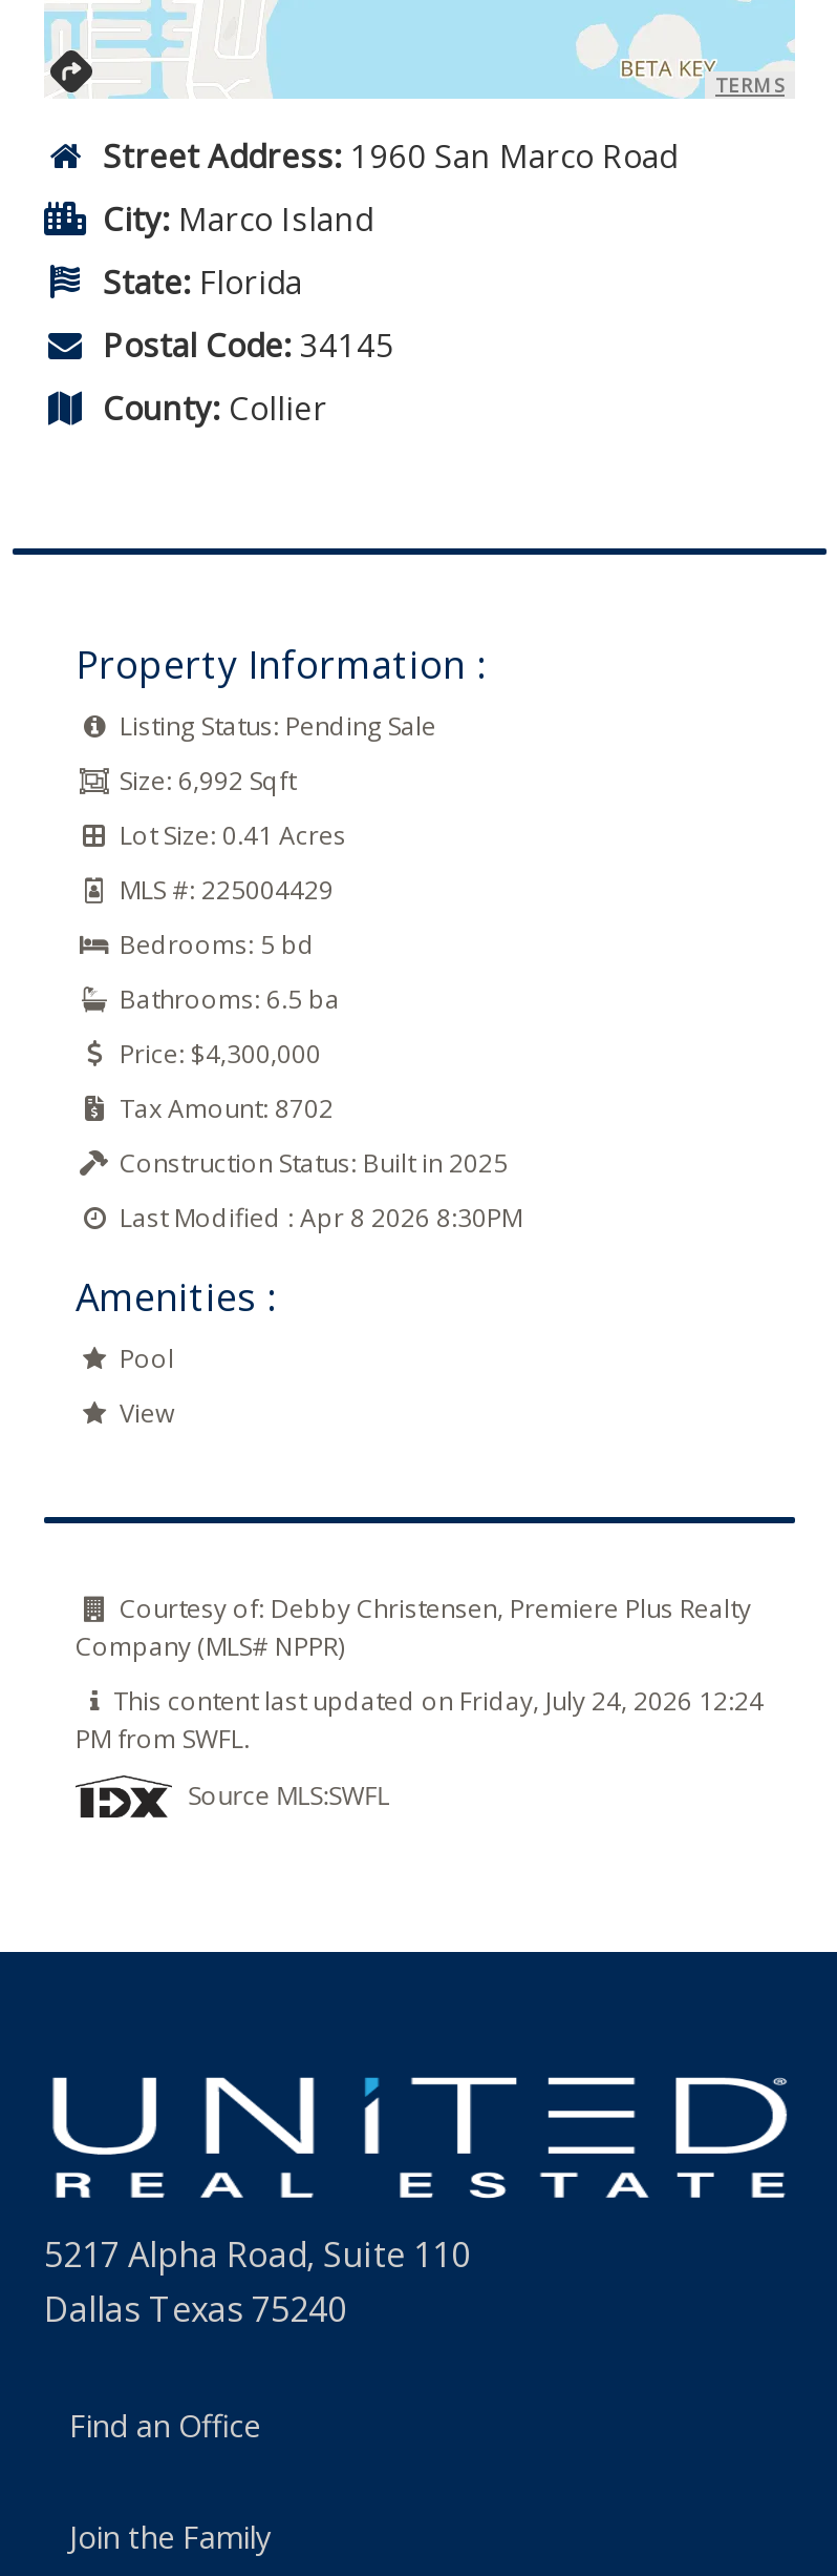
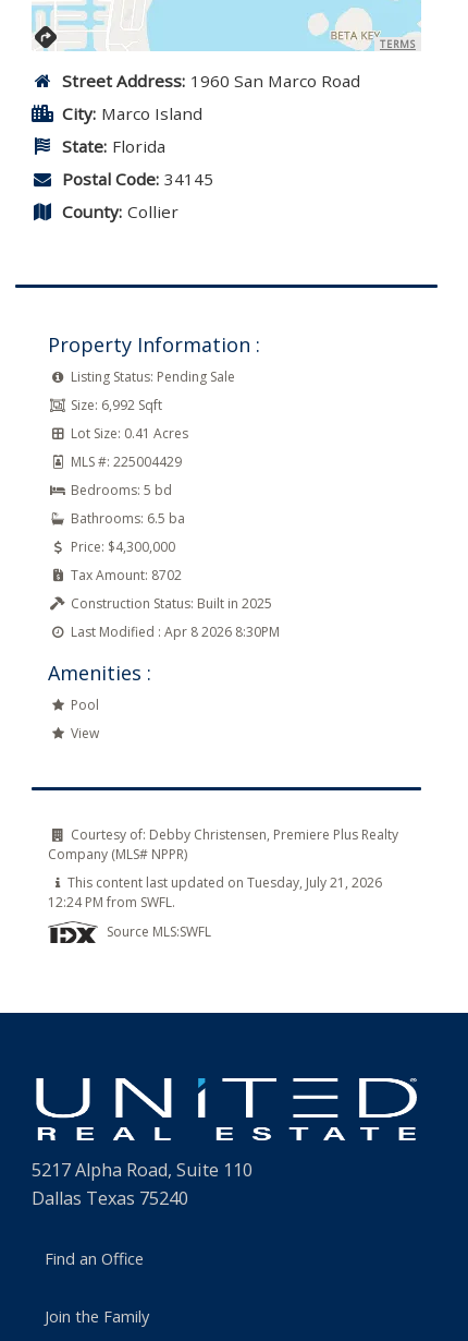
- This content last updated on Friday, July 24, 2026 12:24
- PM from SWFL.
+ This content last updated on Tuesday, July 21, 2026
+ 12:24 PM from SWFL.
